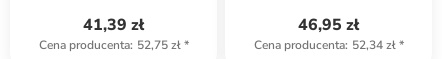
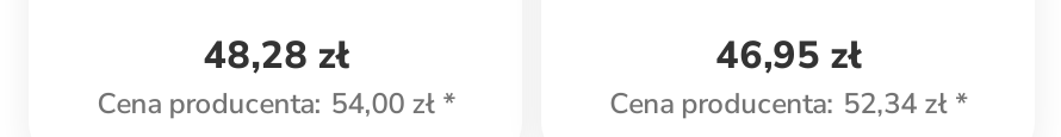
- 41,39 zł
+ 48,28 zł

- Cena producenta: 52,75 zł *
+ Cena producenta: 54,00 zł *
